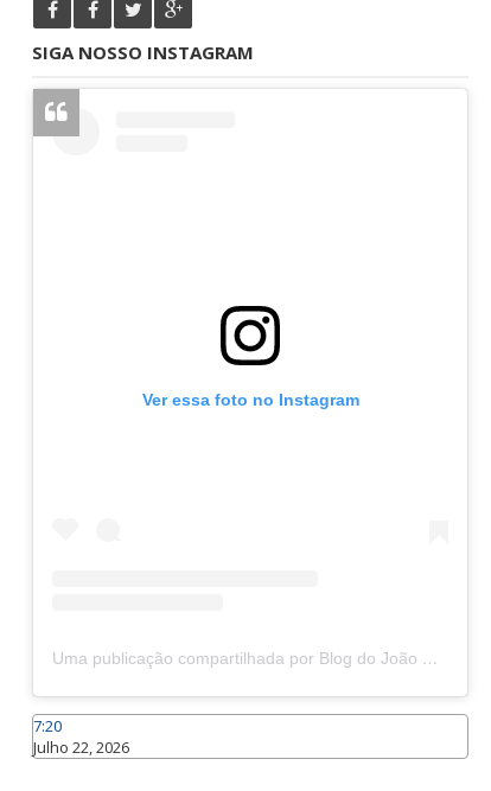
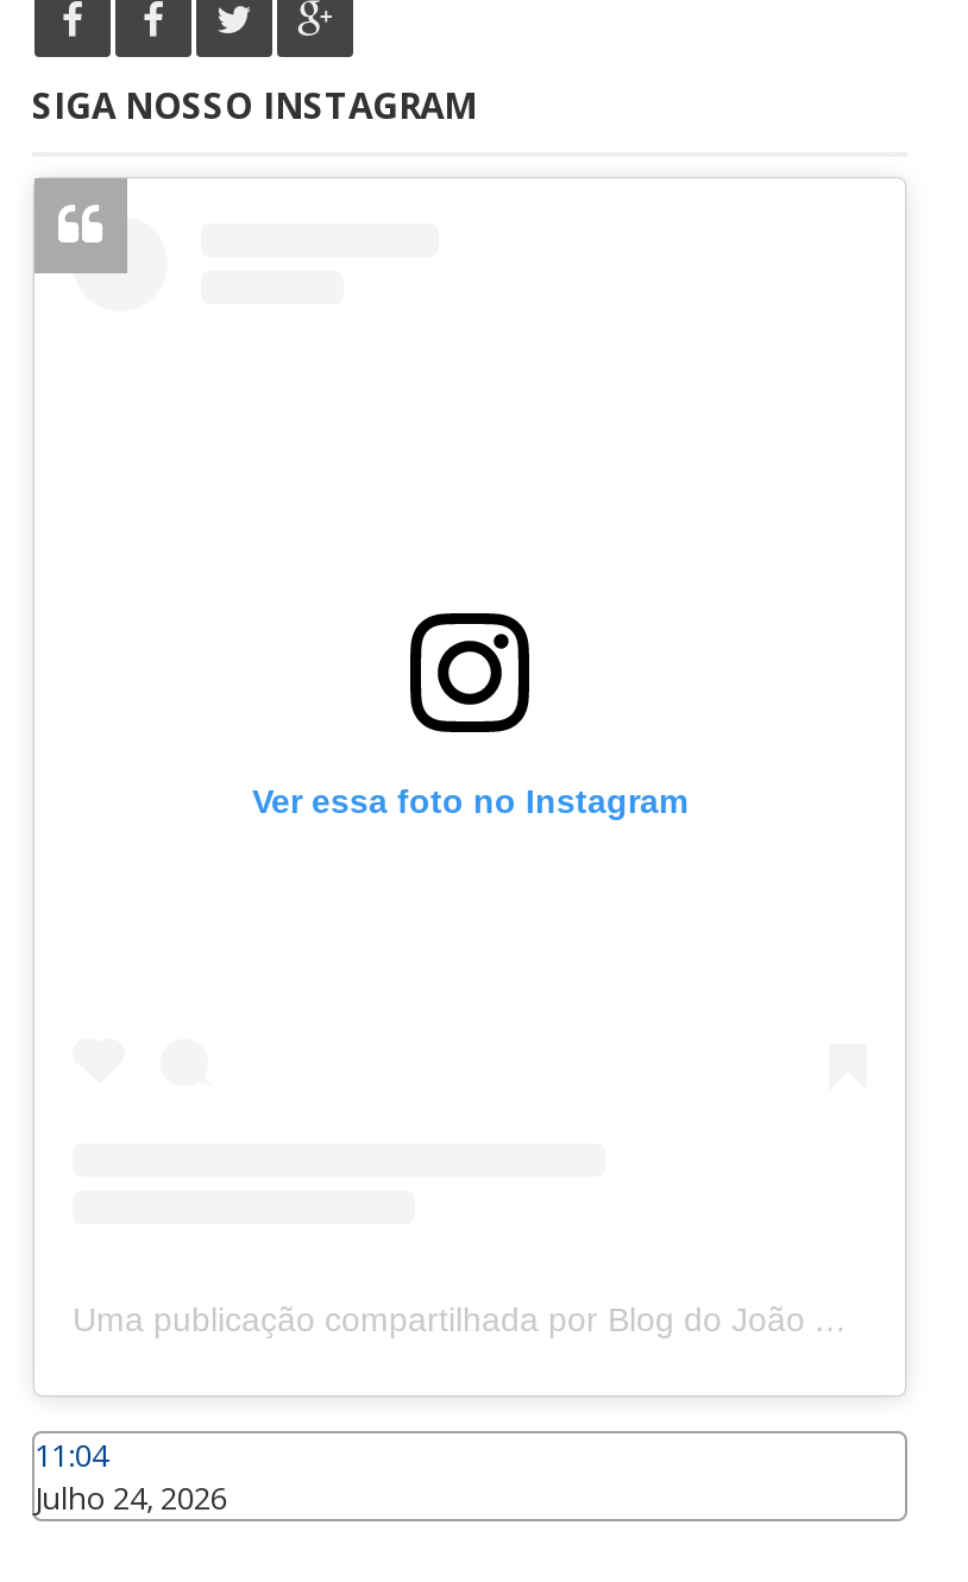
- 7:20
+ 11:04

- Julho 22, 2026
+ Julho 24, 2026
